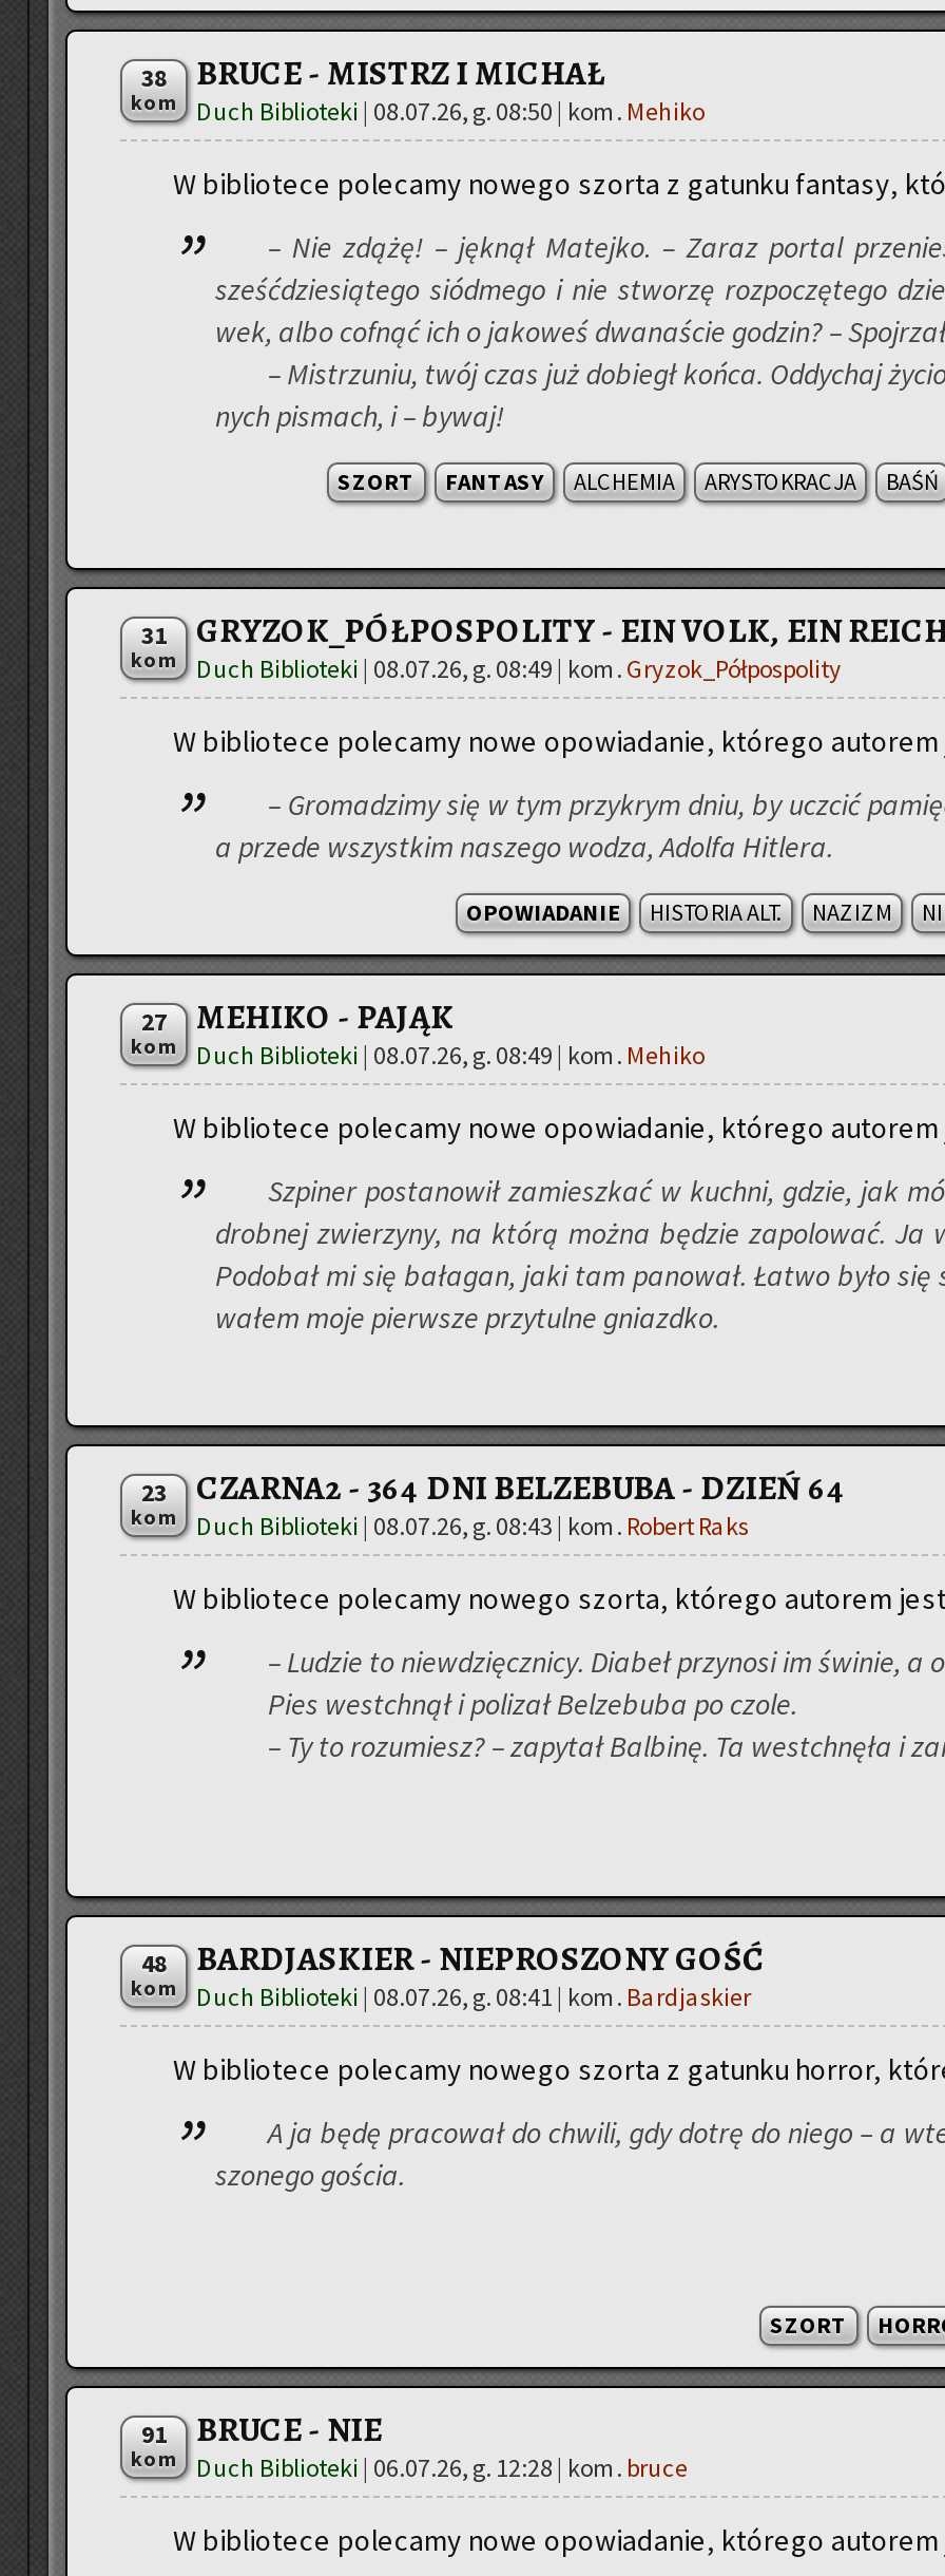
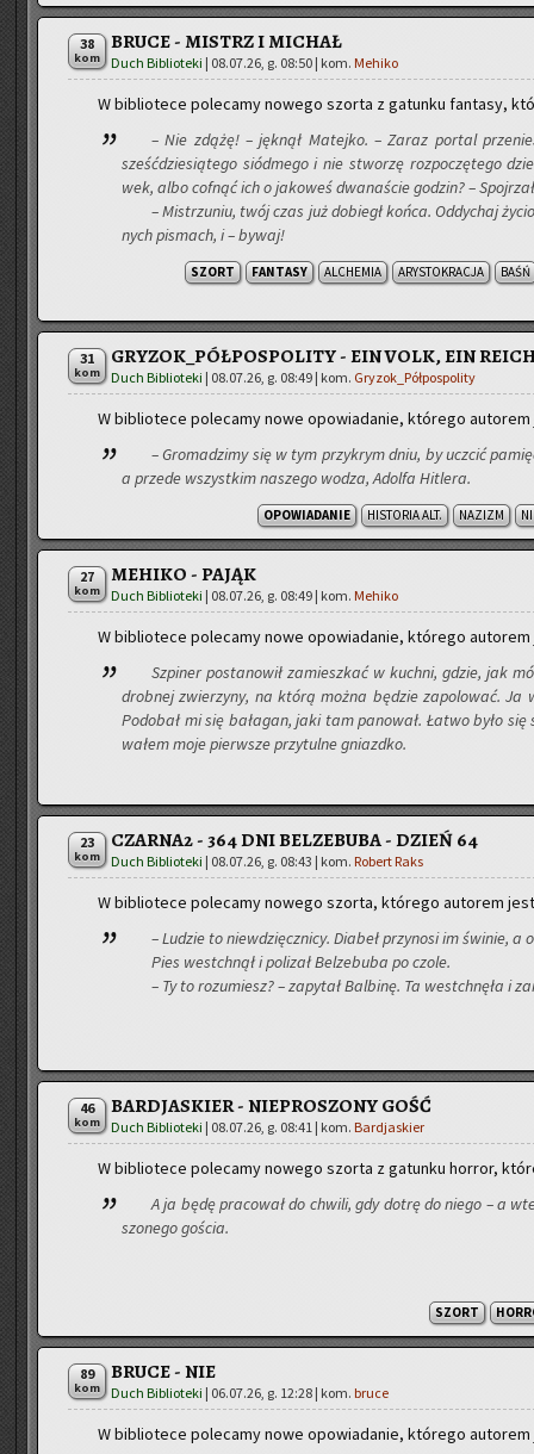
- 48 BARDJASKIER - NIEPROSZONY GOŚĆ
+ 46 BARDJASKIER - NIEPROSZONY GOŚĆ

- 91 BRUCE - NIE
+ 89 BRUCE - NIE
